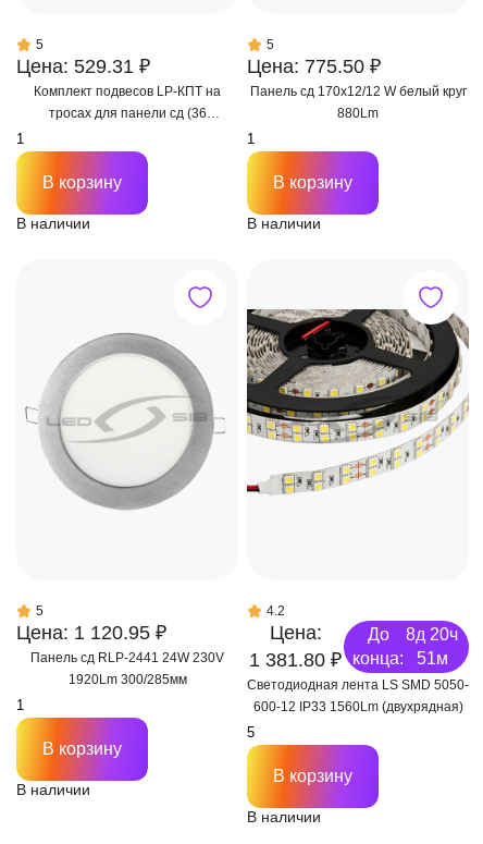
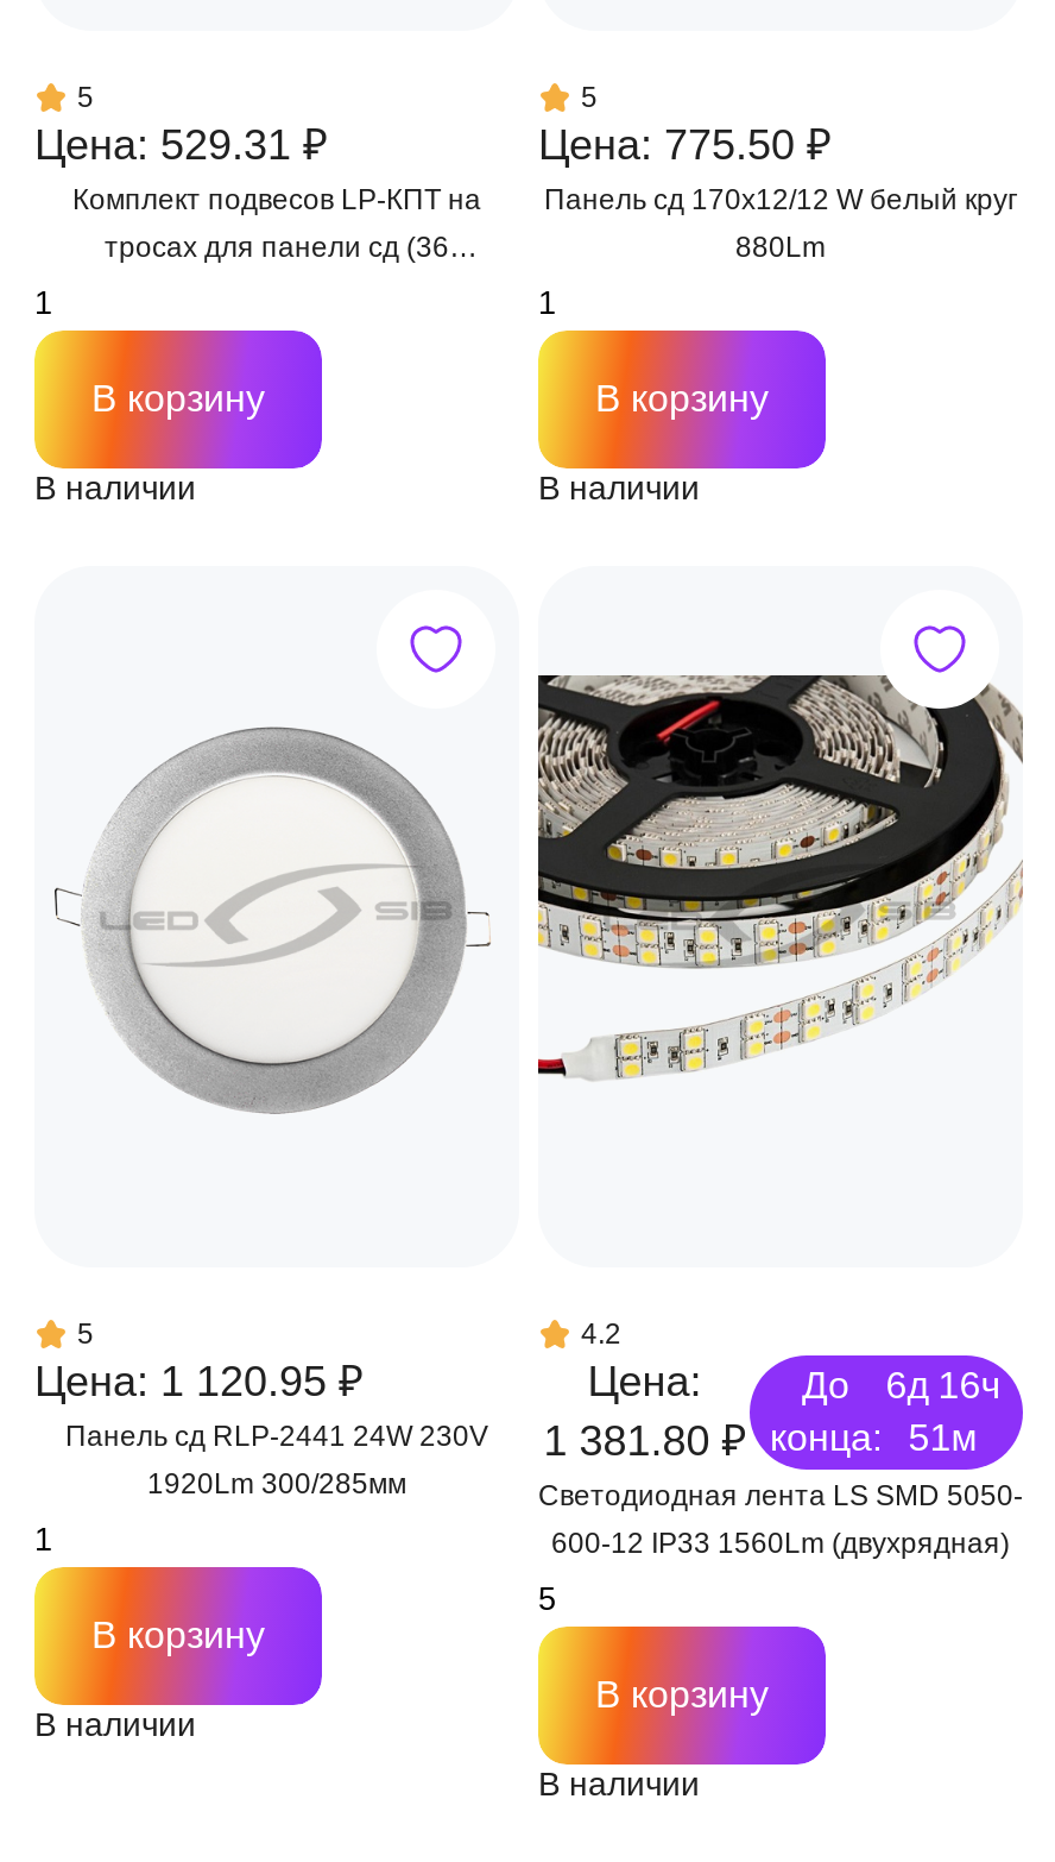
- До 8д 20ч
+ До 6д 16ч
